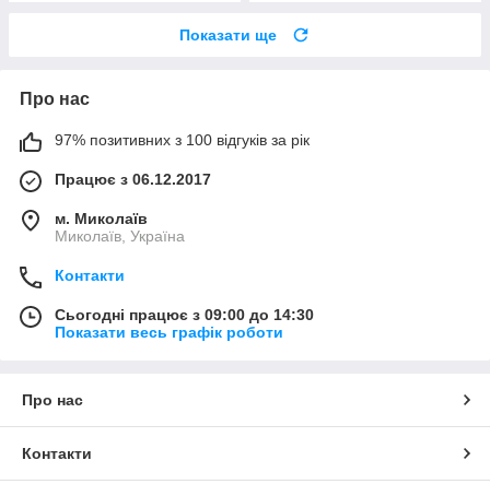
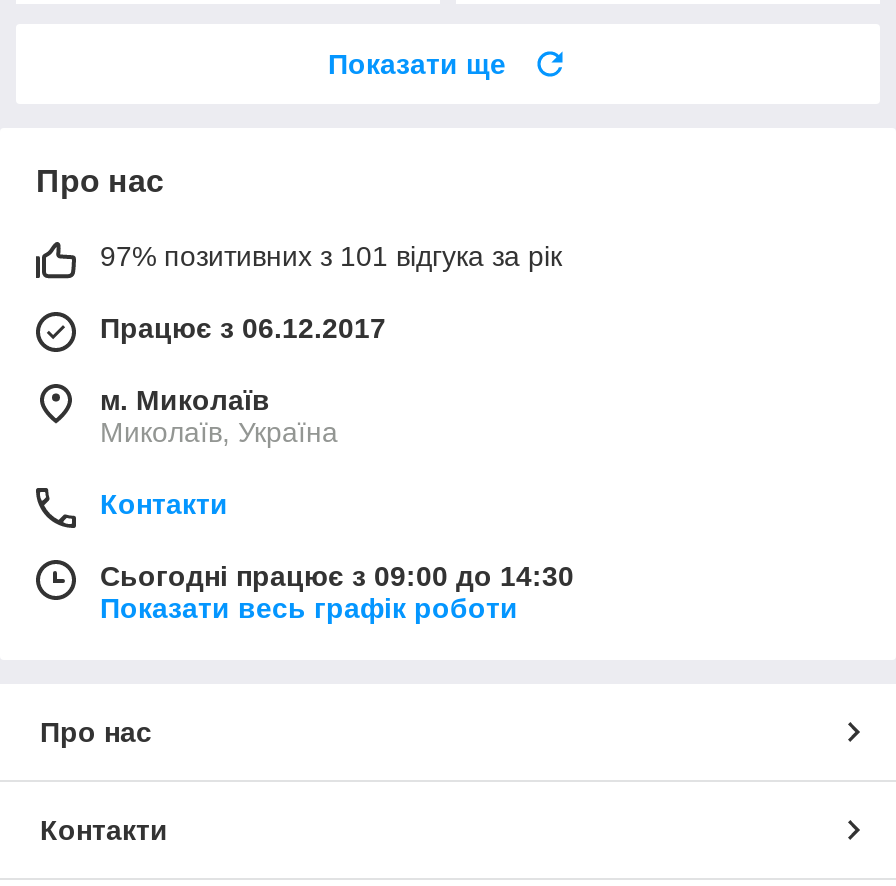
- 97% позитивних з 100 відгуків за рік
+ 97% позитивних з 101 відгука за рік
